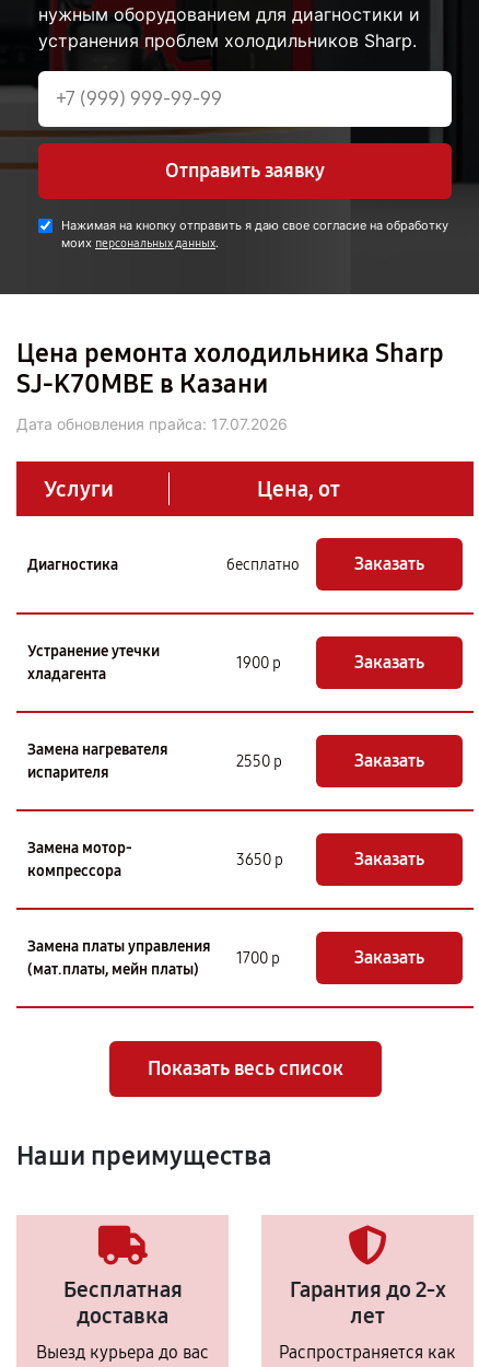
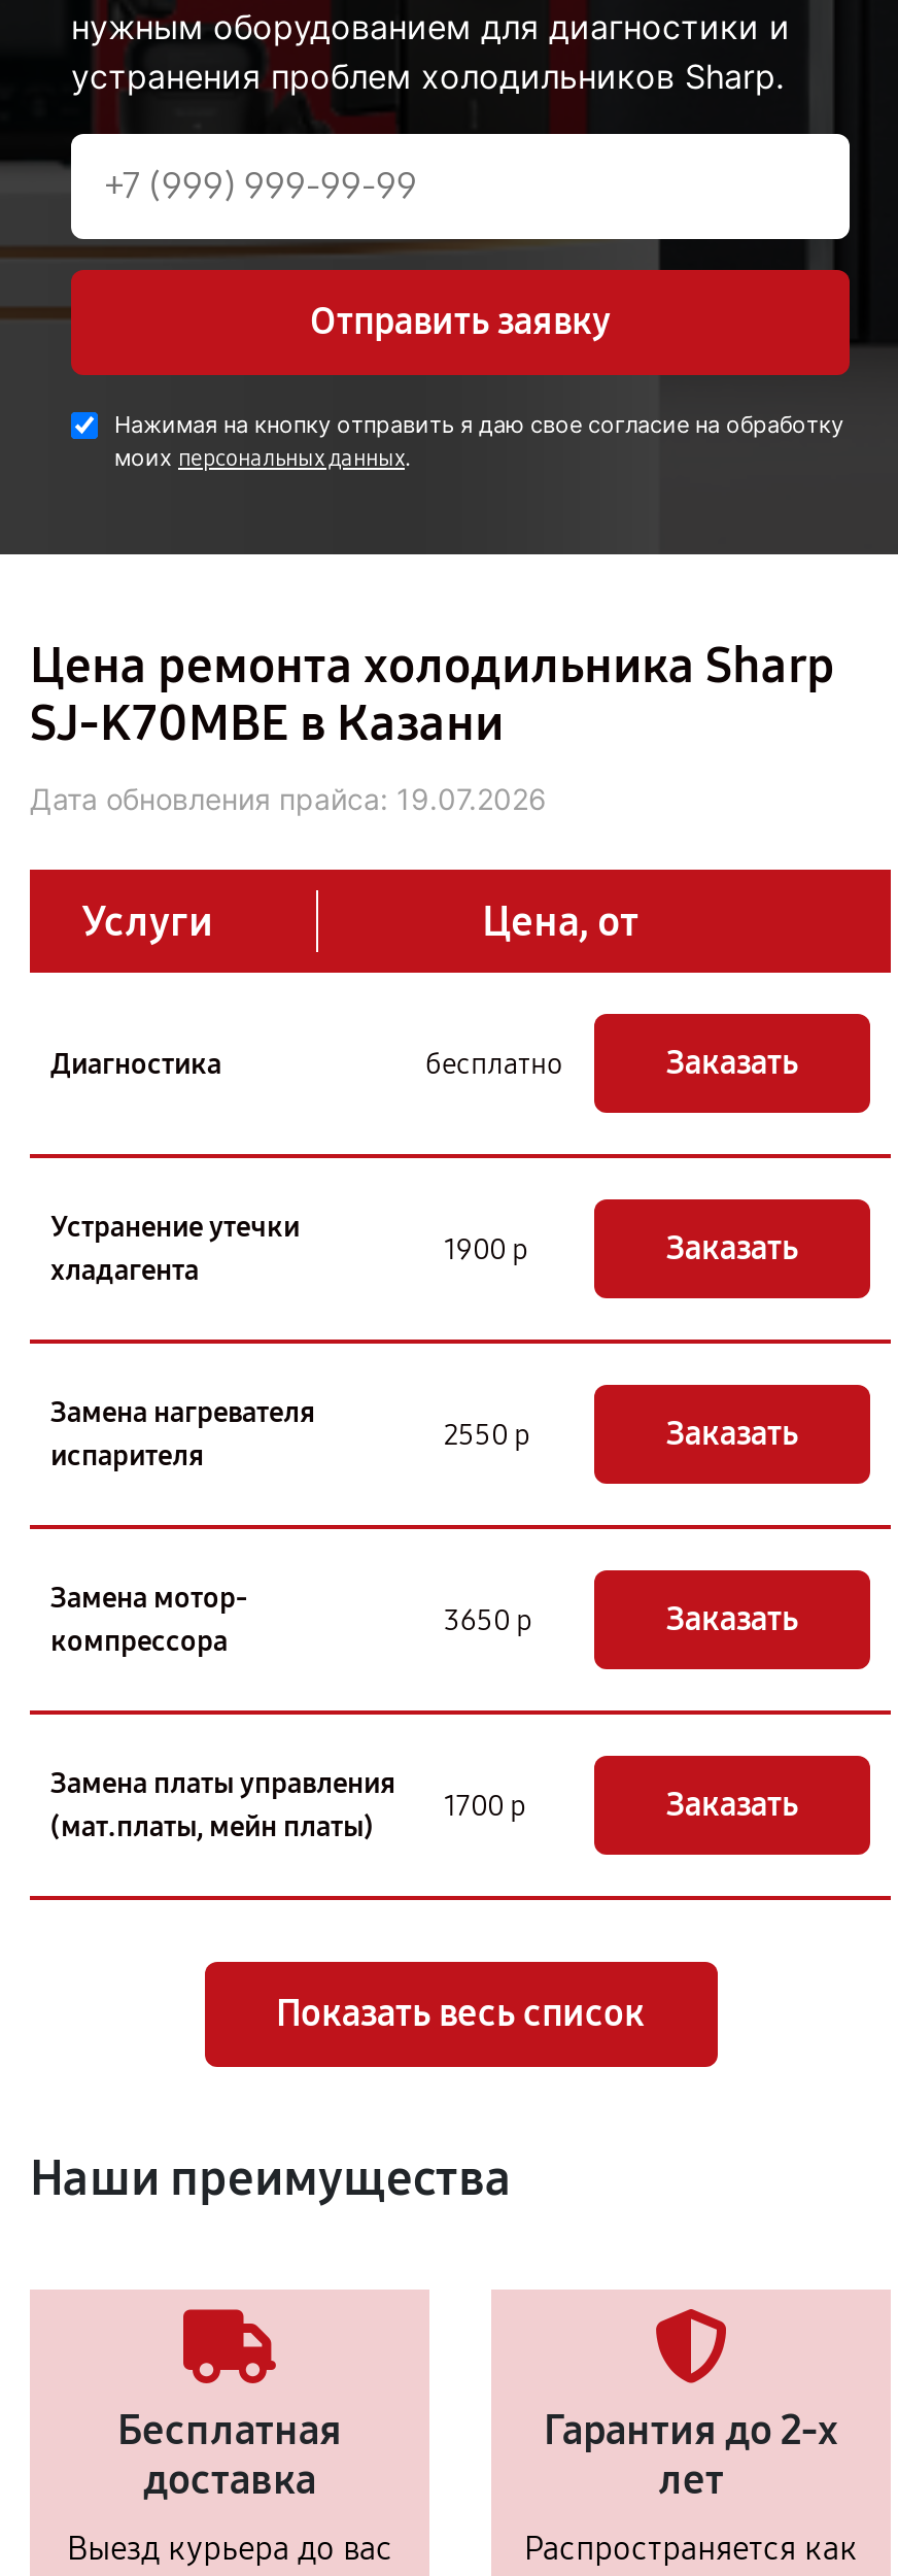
- Дата обновления прайса: 17.07.2026
+ Дата обновления прайса: 19.07.2026
